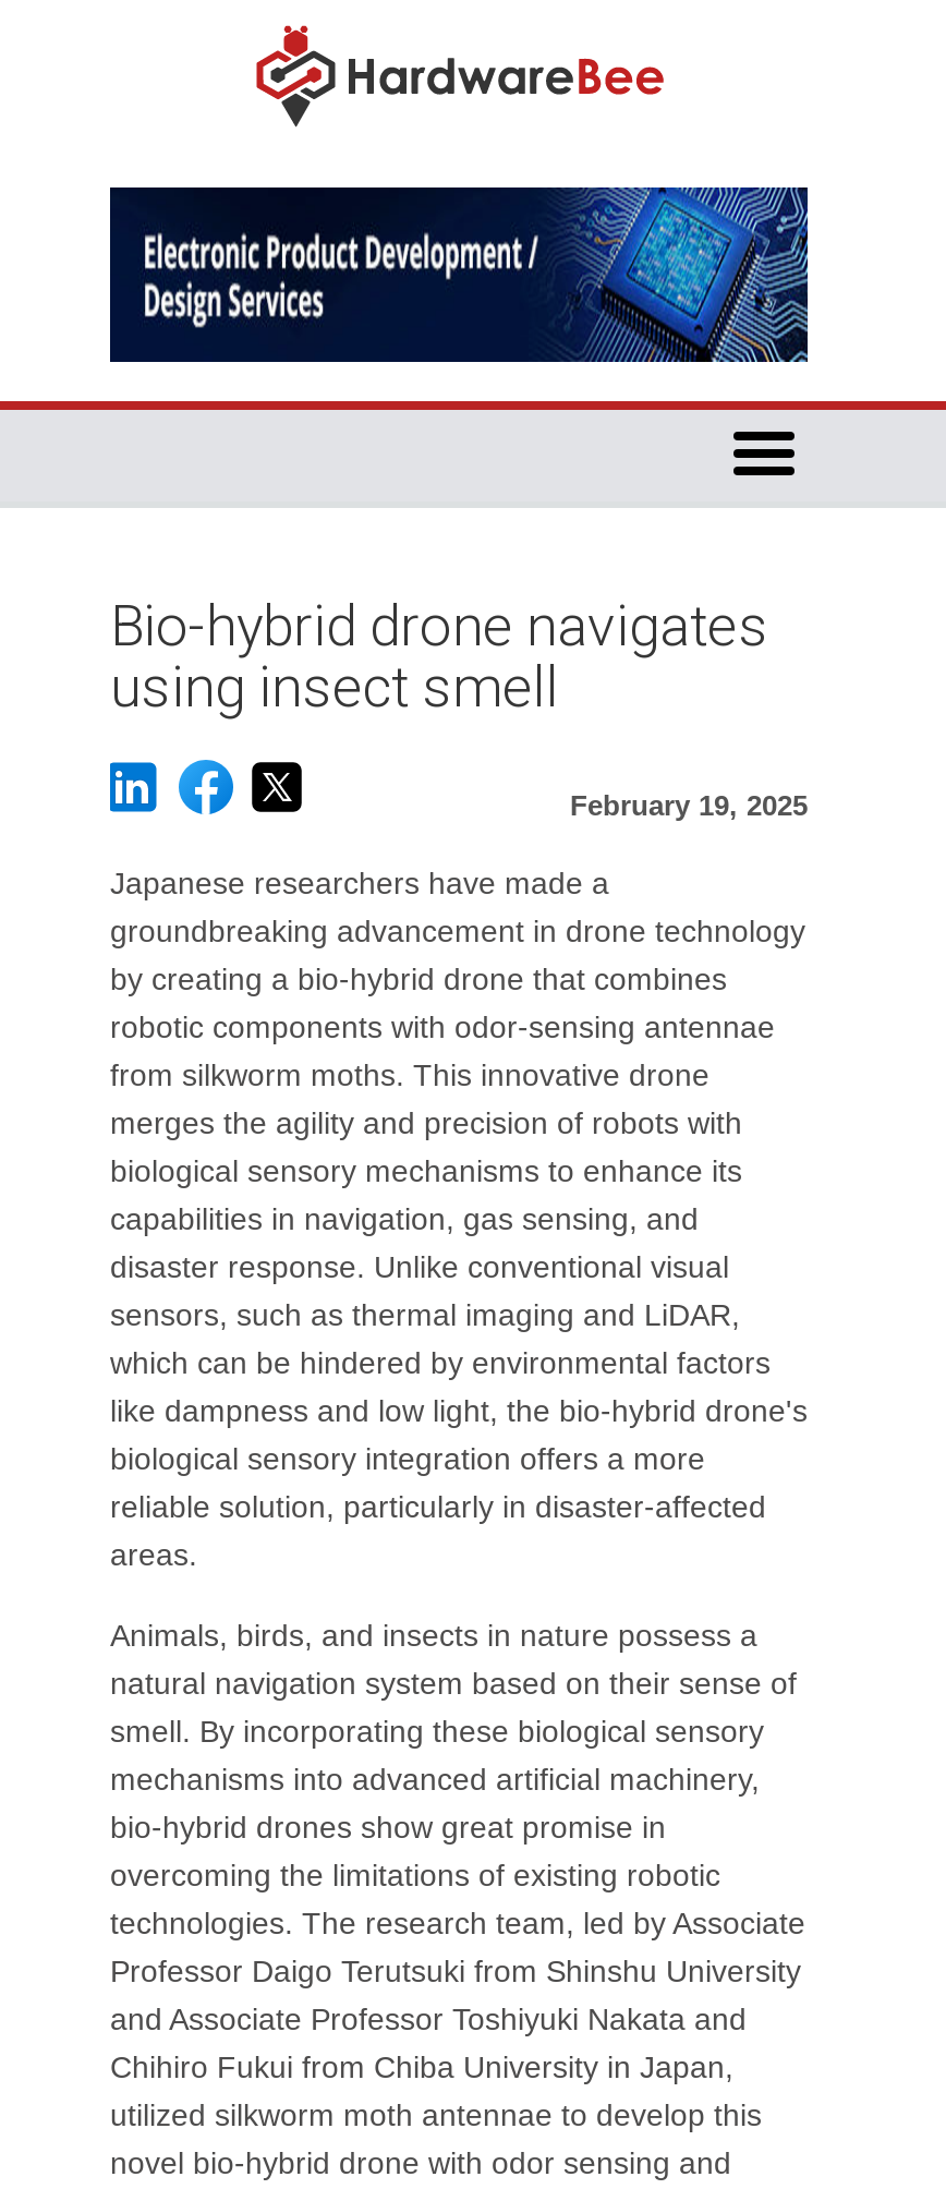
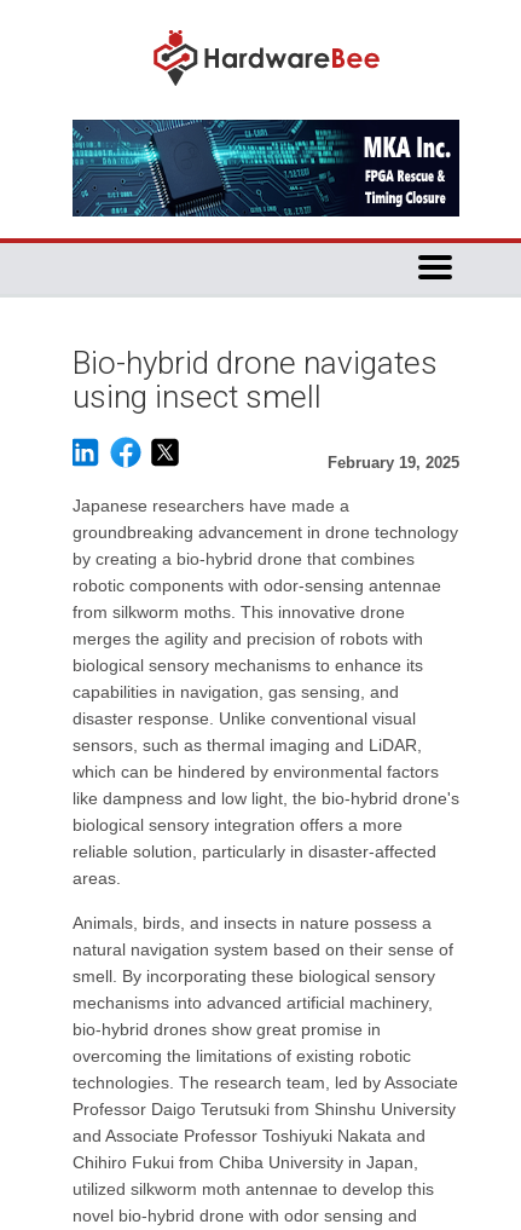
- [image]
+ [image]
